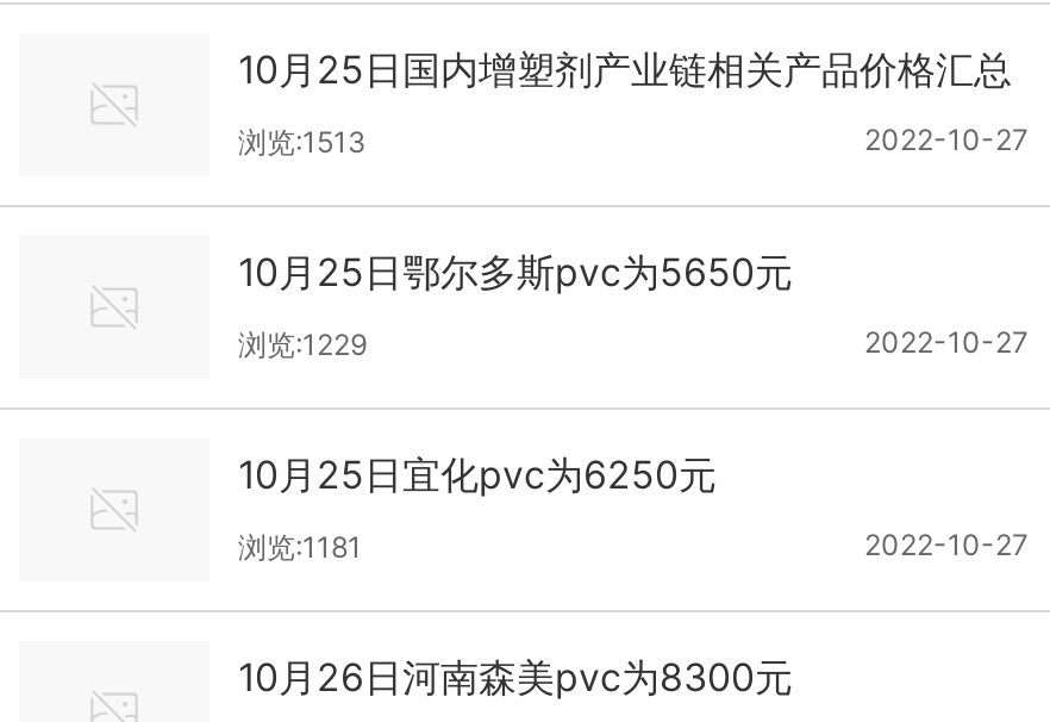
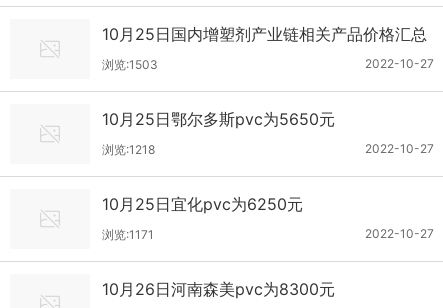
- 浏览:1513
+ 浏览:1503

- 浏览:1229
+ 浏览:1218

- 浏览:1181
+ 浏览:1171
